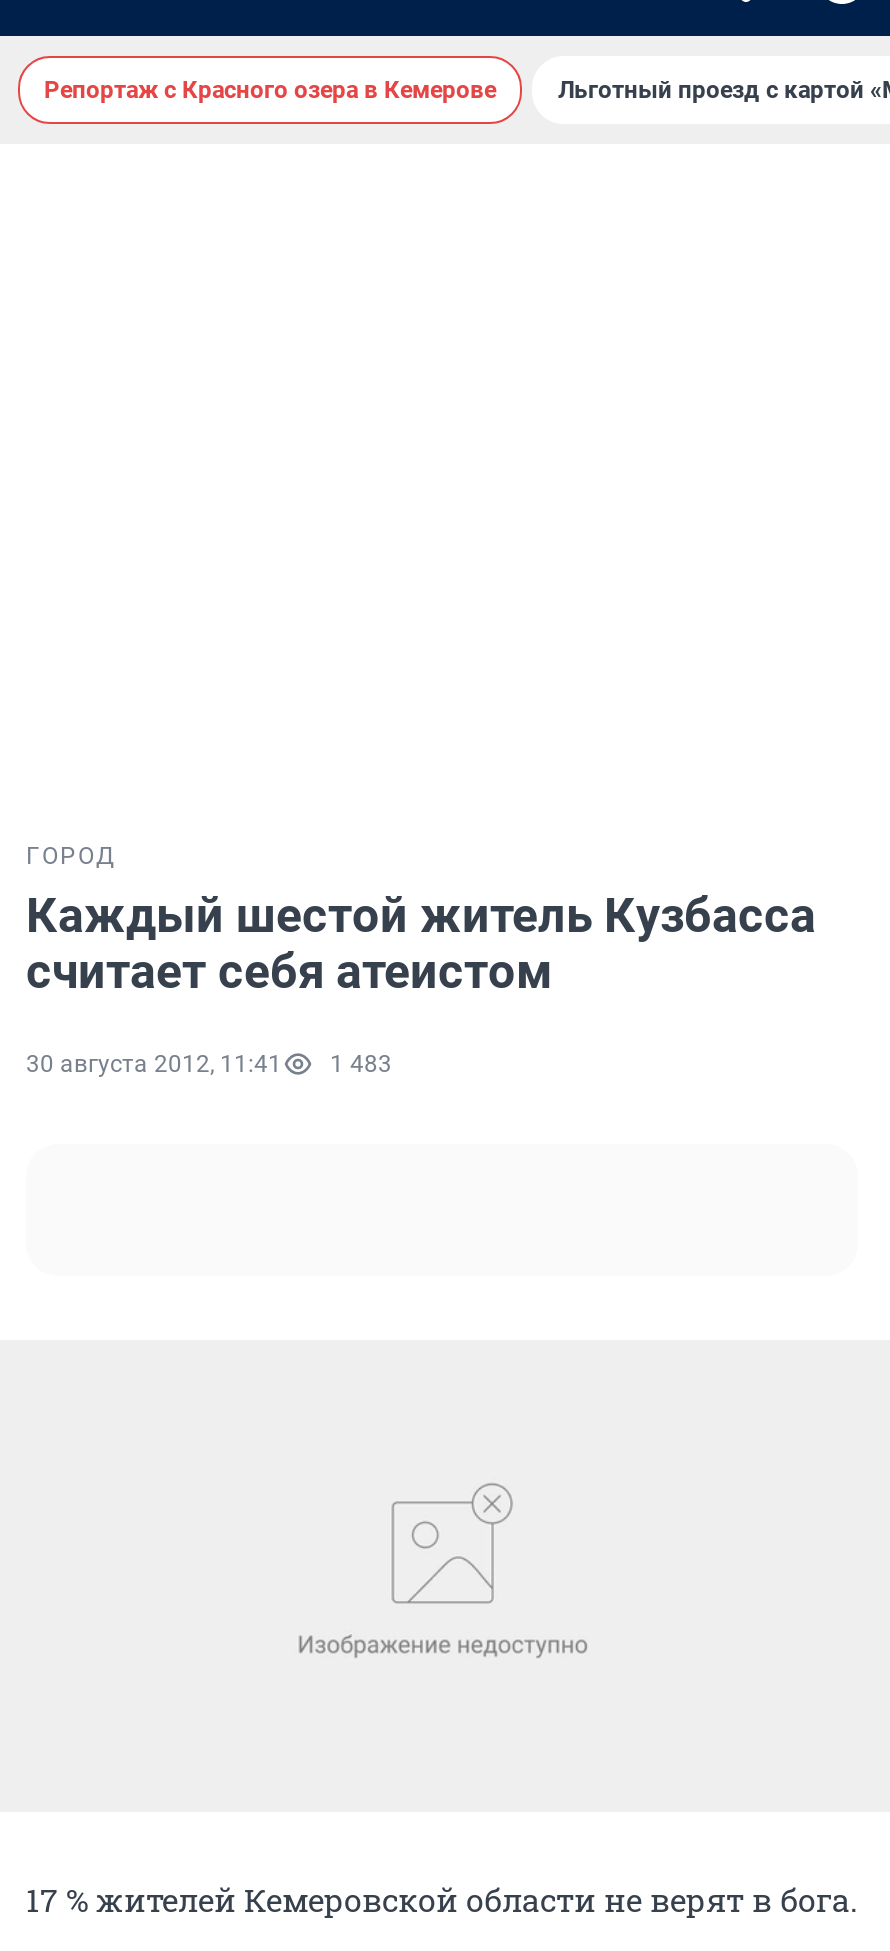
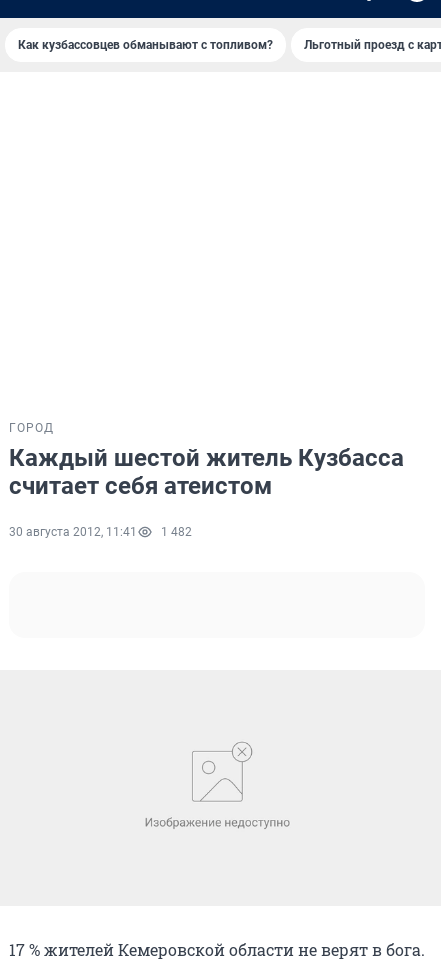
- Репортаж с Красного озера в Кемерове
+ Как кузбассовцев обманывают с топливом?

- 30 августа 2012, 11:41 1 483
+ 30 августа 2012, 11:41 1 482
